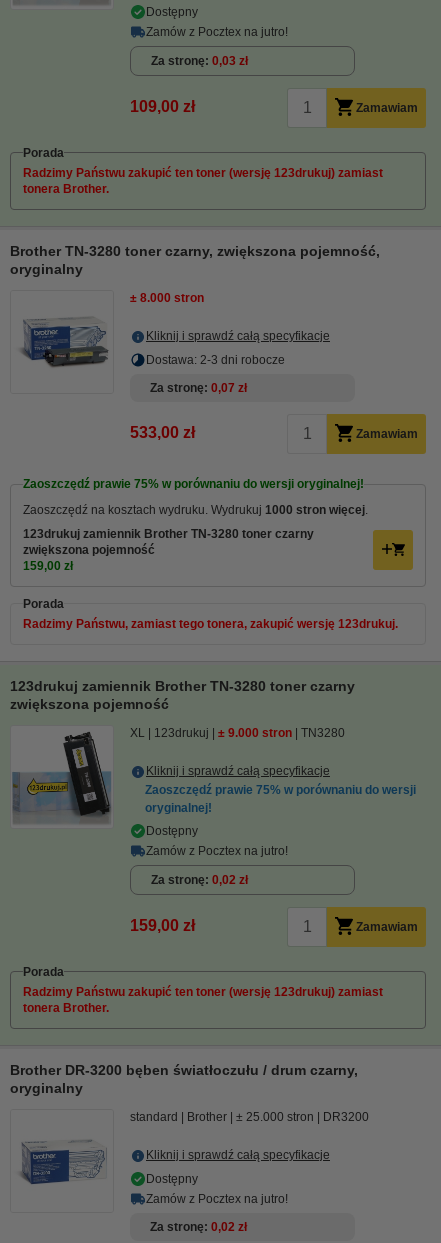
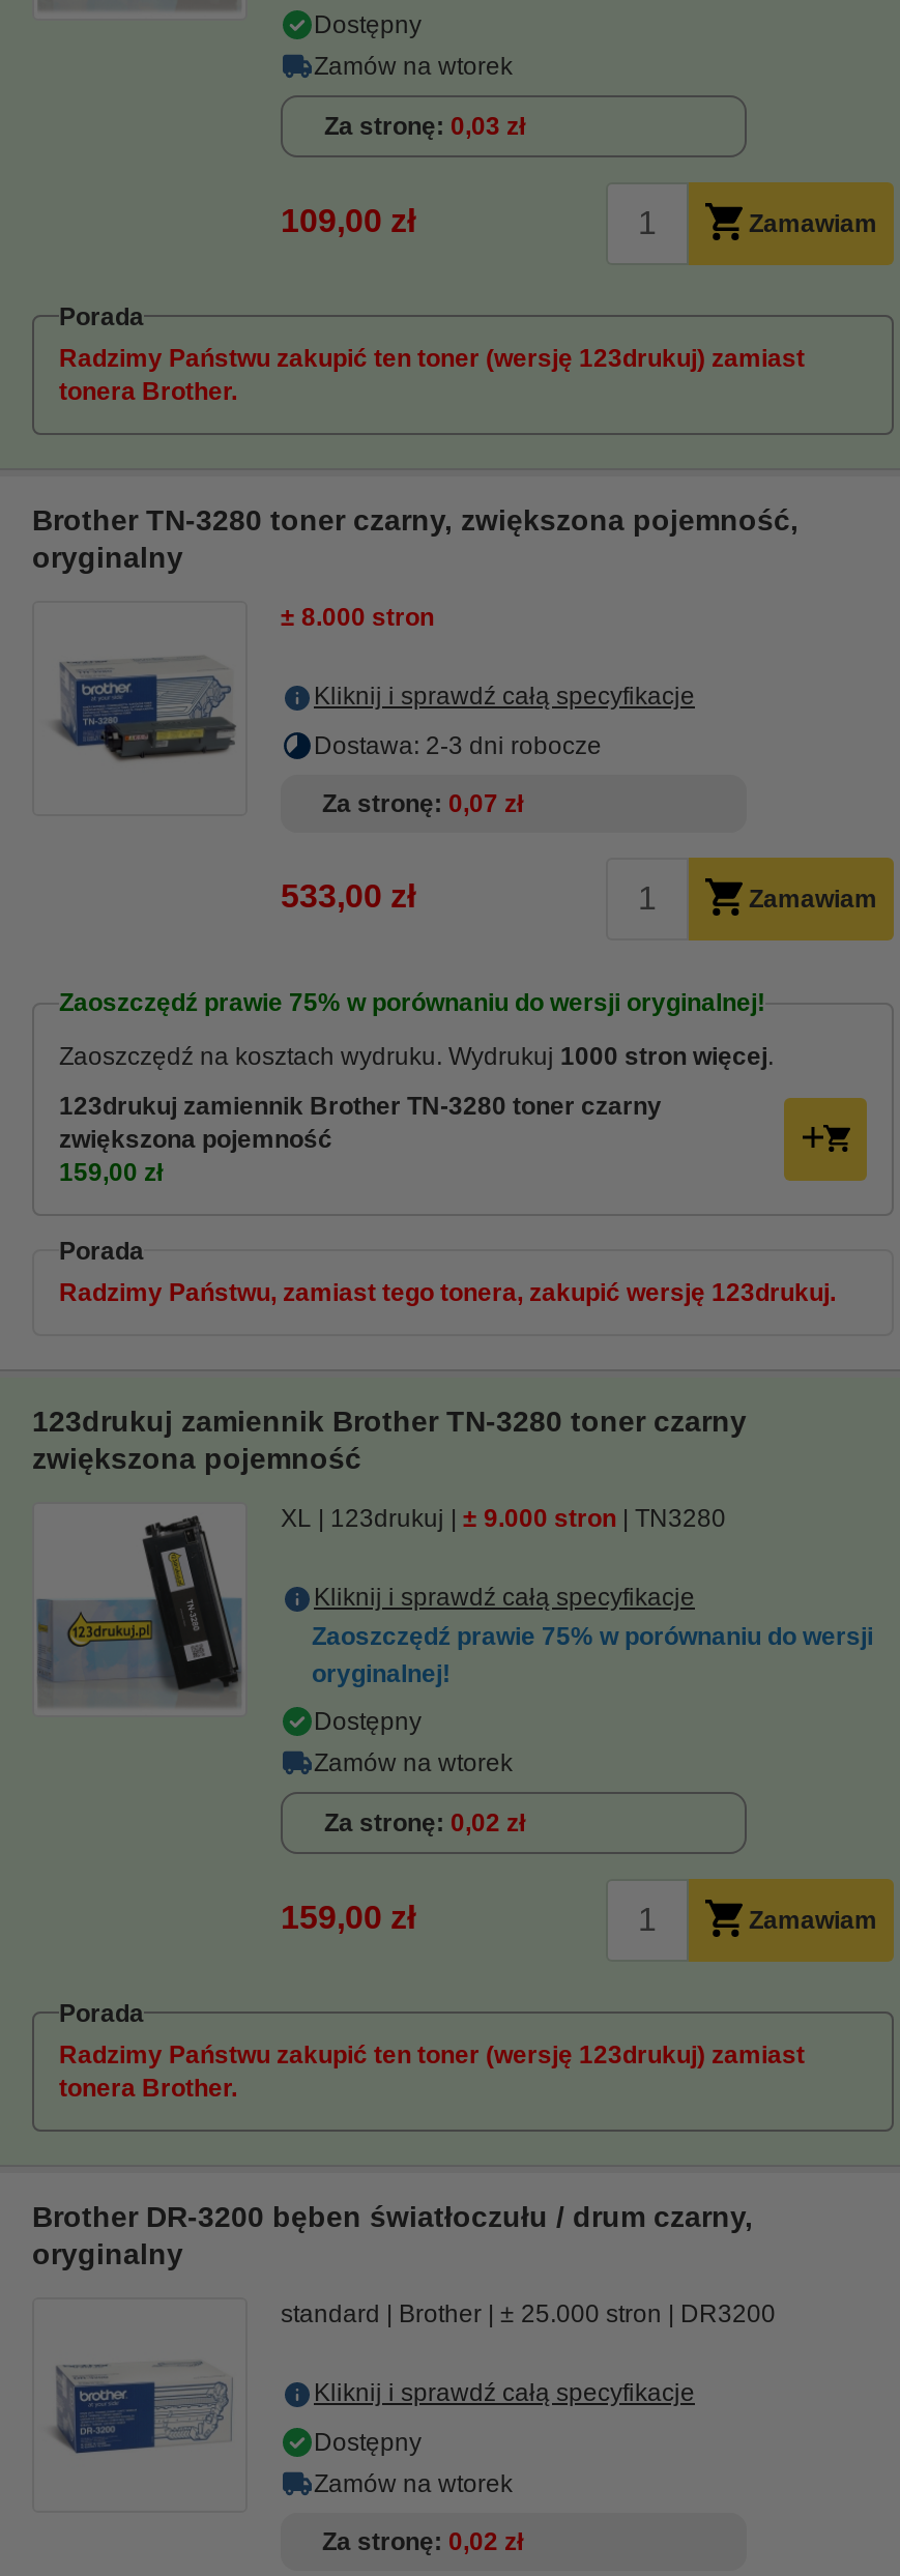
- Zamów z Pocztex na jutro!
+ Zamów na wtorek

- Zamów z Pocztex na jutro!
+ Zamów na wtorek

- Zamów z Pocztex na jutro!
+ Zamów na wtorek
